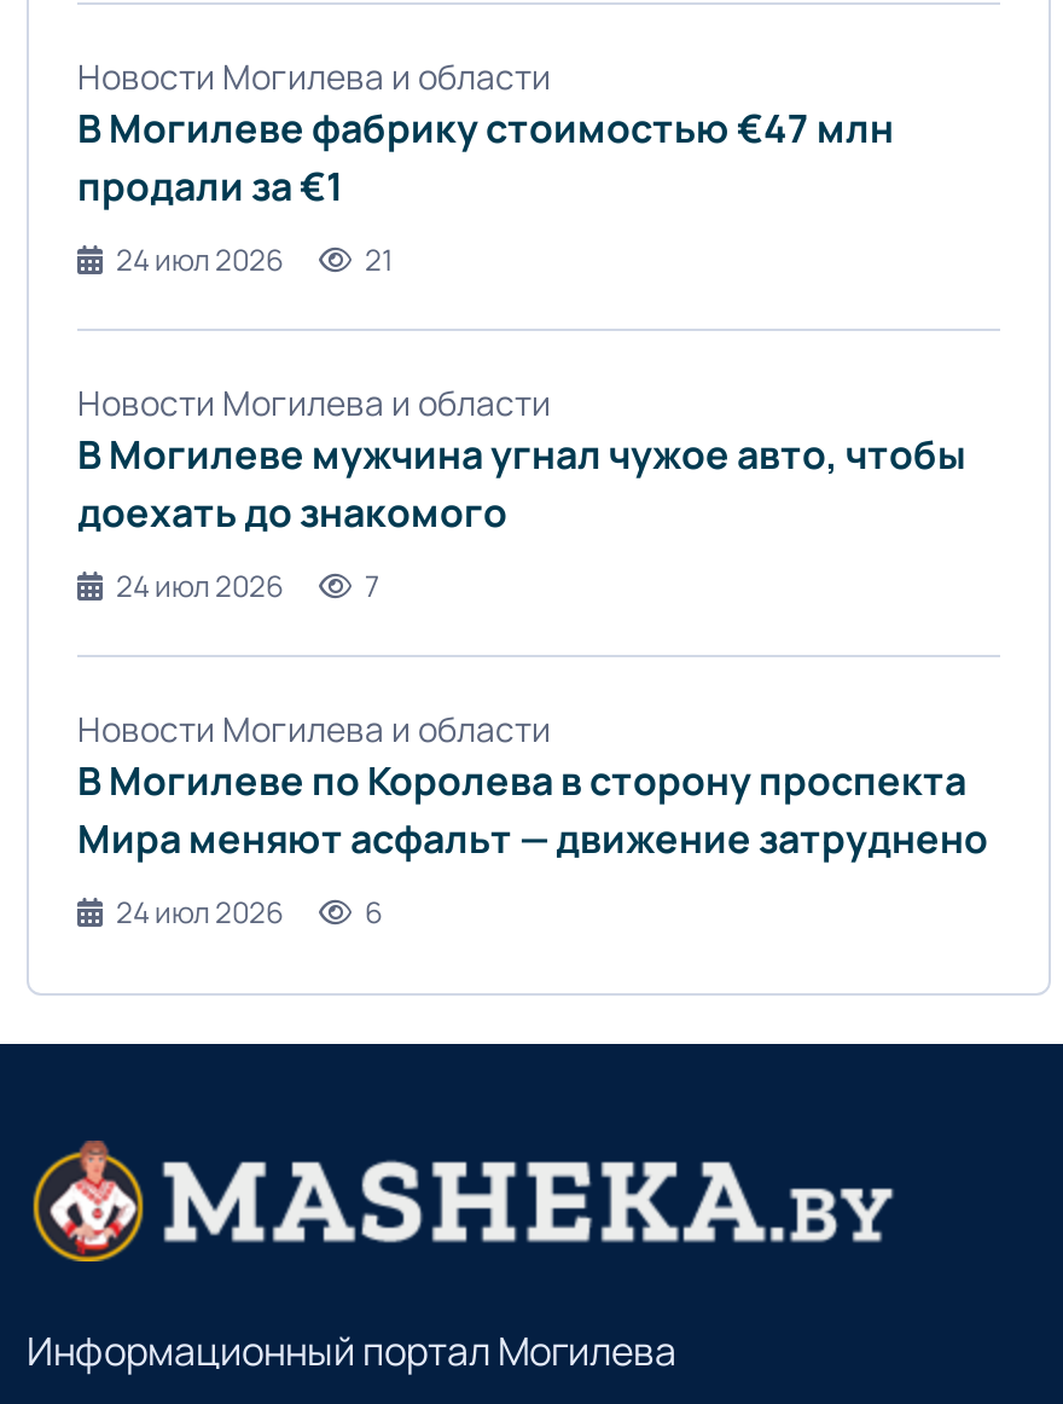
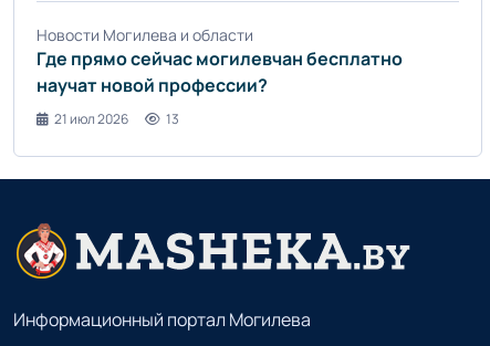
- В Могилеве фабрику стоимостью €47 млн
- продали за €1
- 24 июл 2026
- 21
- Новости Могилева и области
- В Могилеве мужчина угнал чужое авто, чтобы
- доехать до знакомого
- 24 июл 2026
- 7
- Новости Могилева и области
- В Могилеве по Королева в сторону проспекта
- Мира меняют асфальт — движение затруднено
- 24 июл 2026
- 6
+ Где прямо сейчас могилевчан бесплатно
+ научат новой профессии?
+ 21 июл 2026
+ 13
